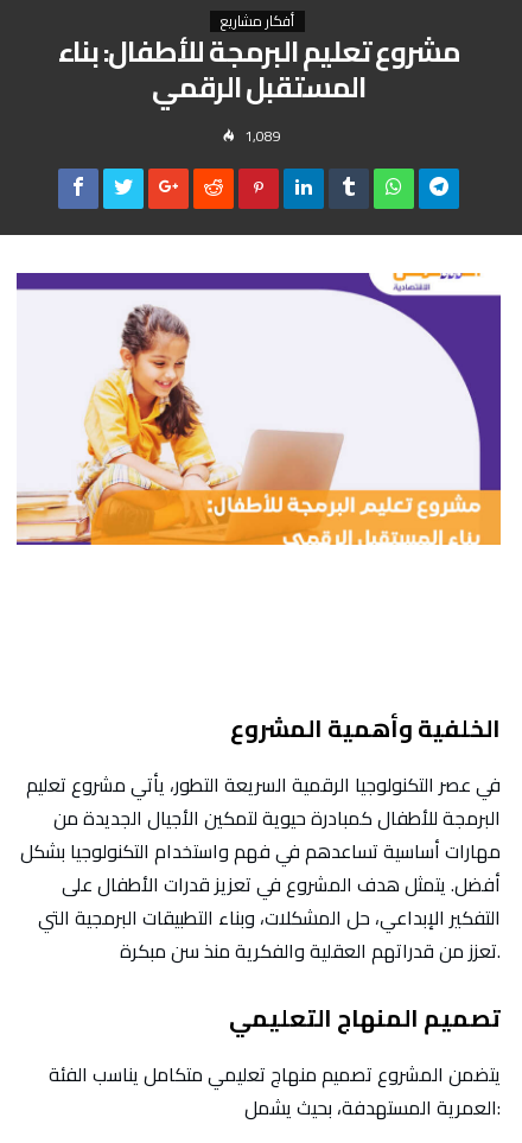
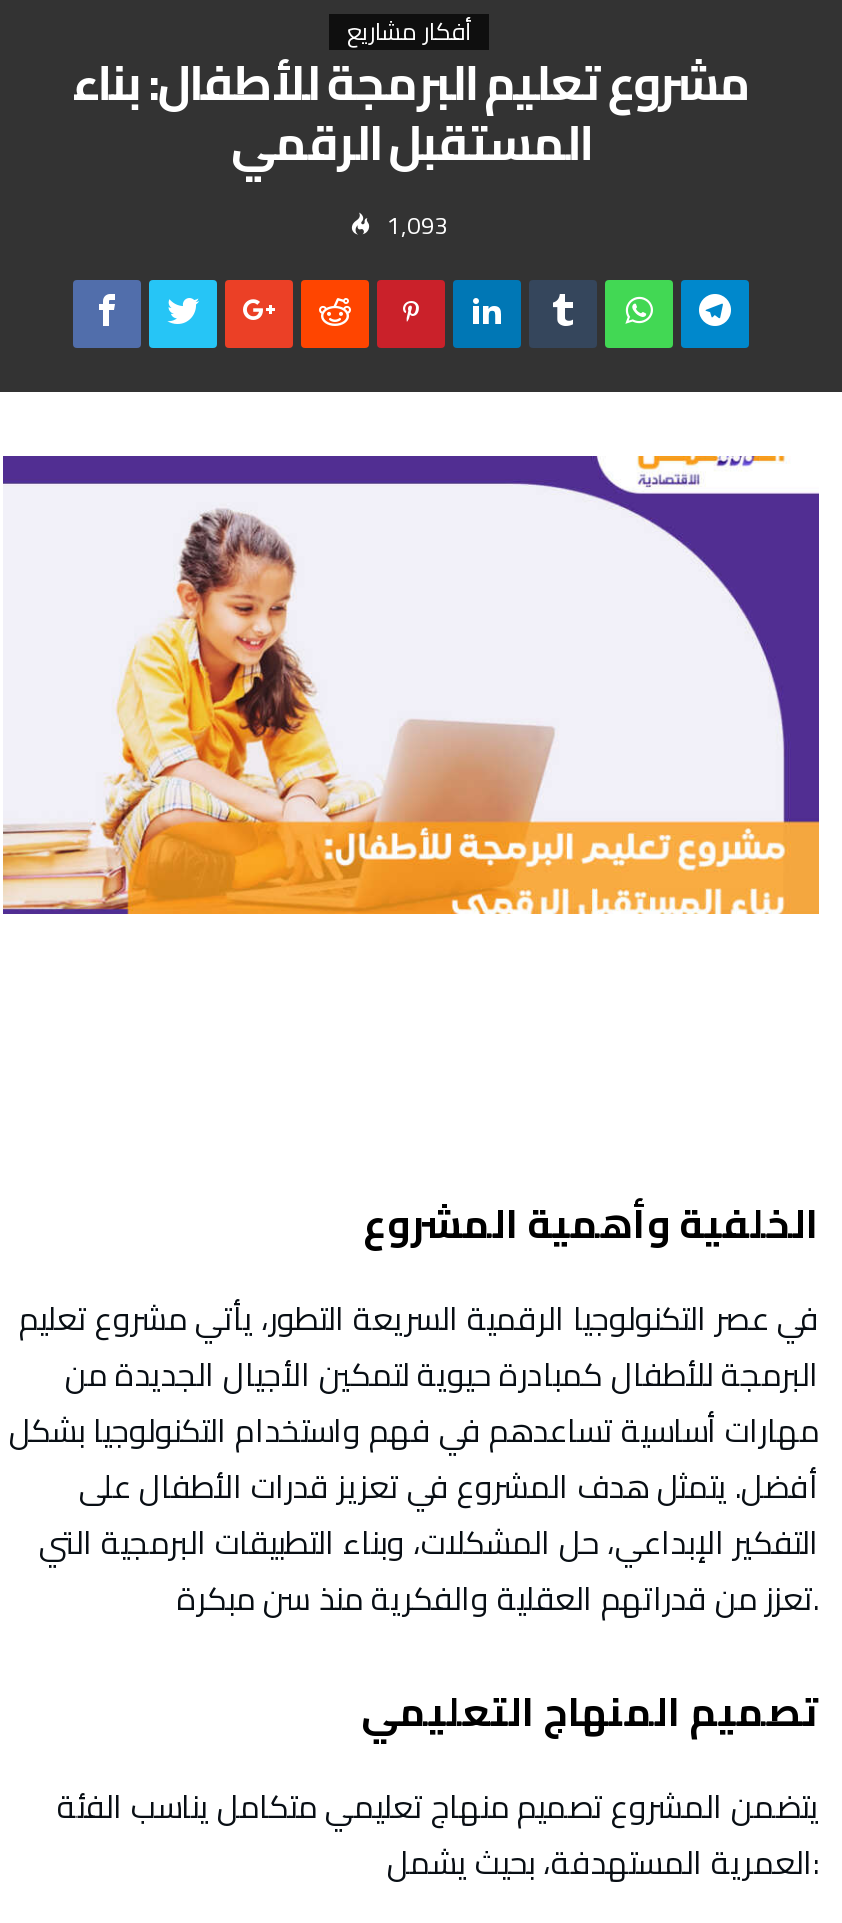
- 1,089
+ 1,093
